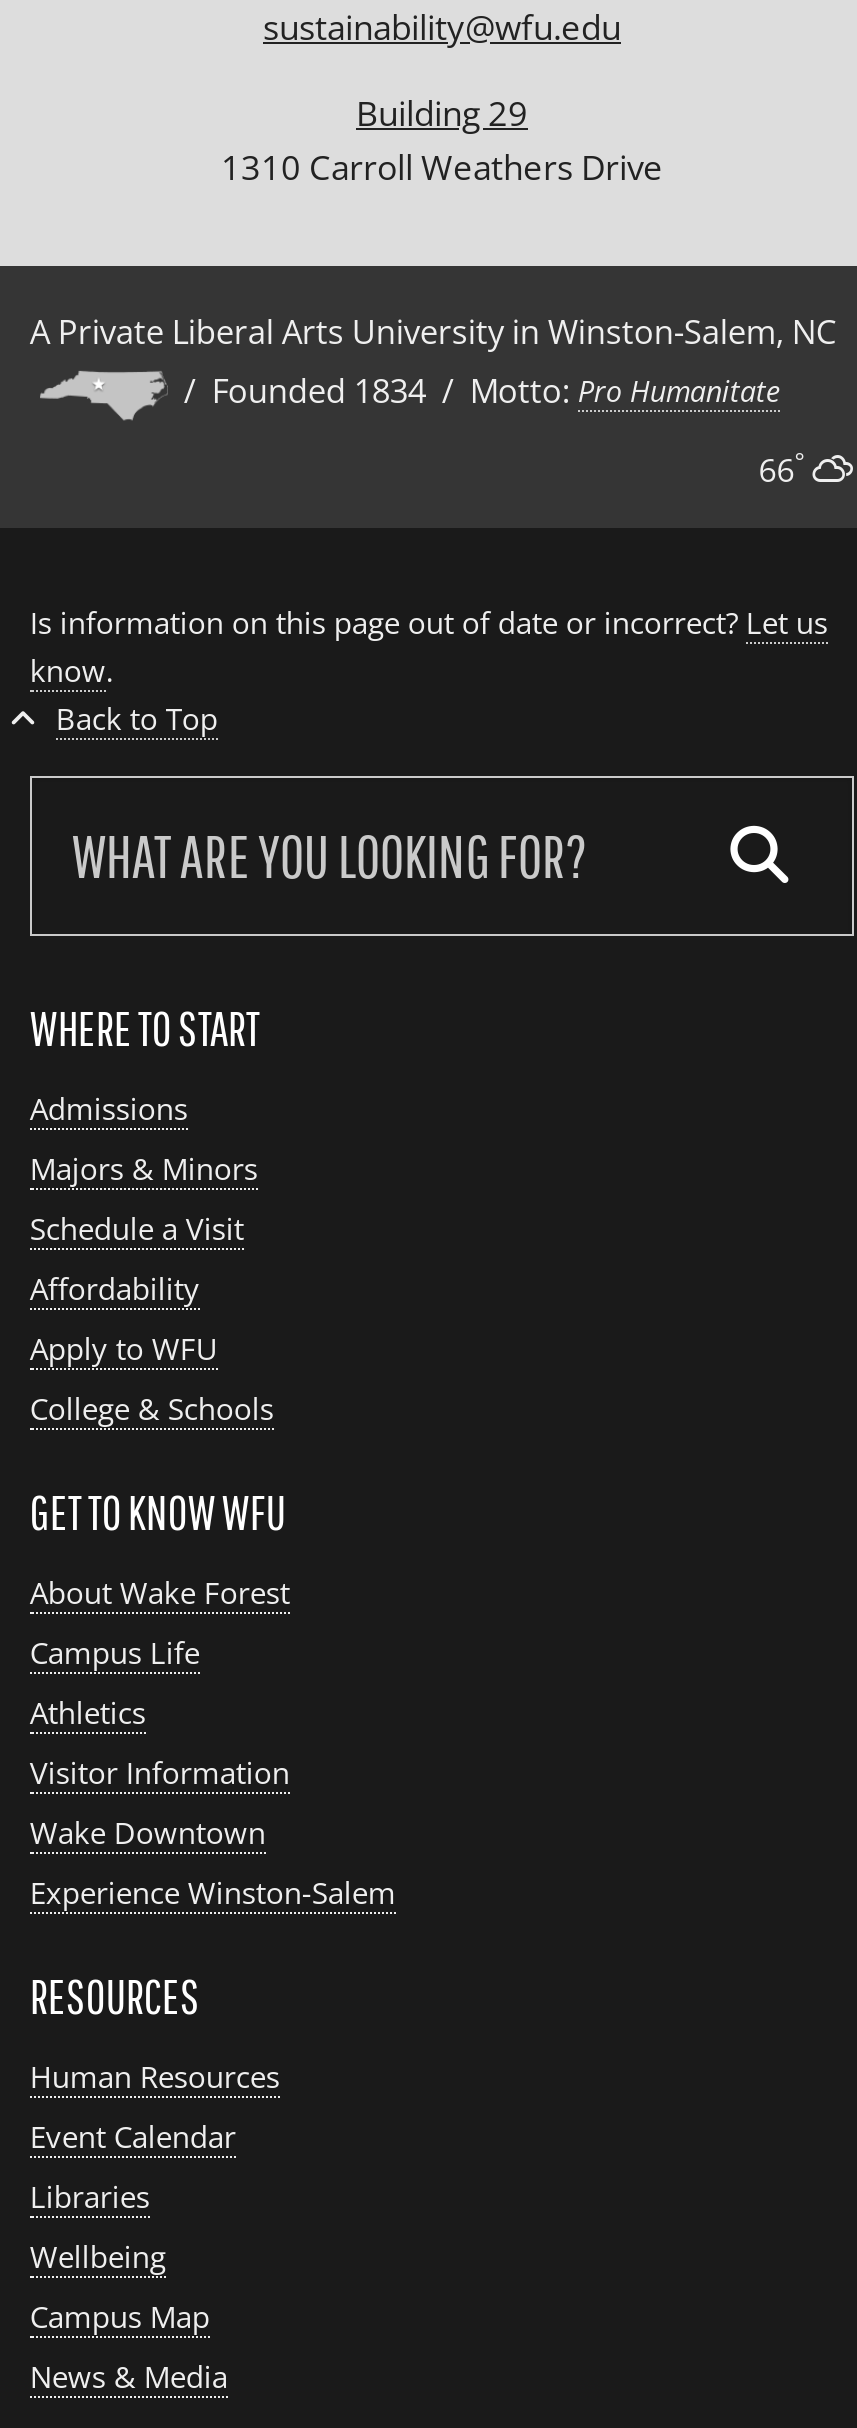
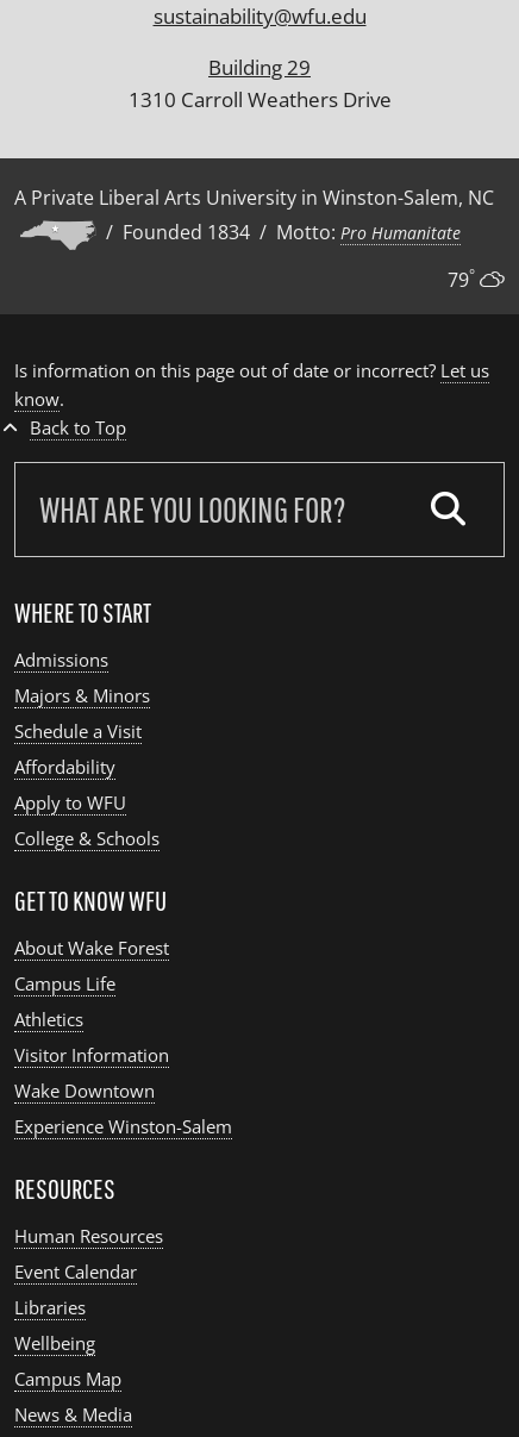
- 66°
+ 79°
